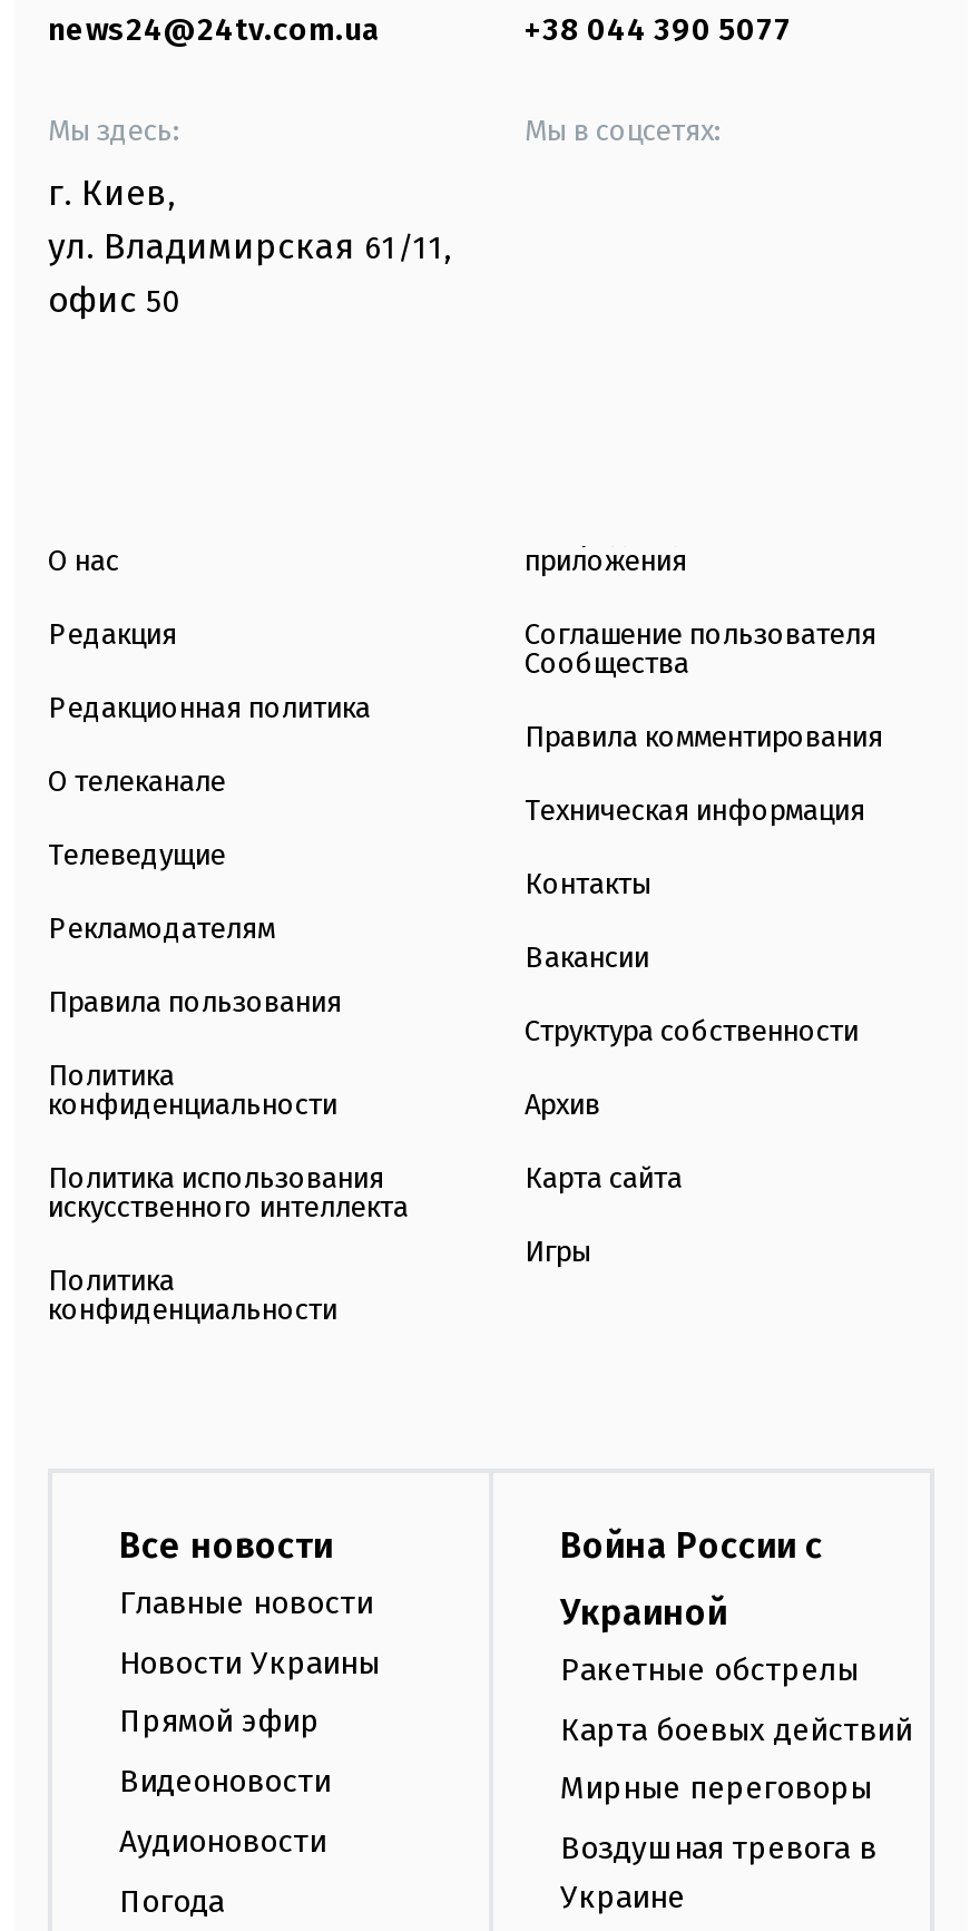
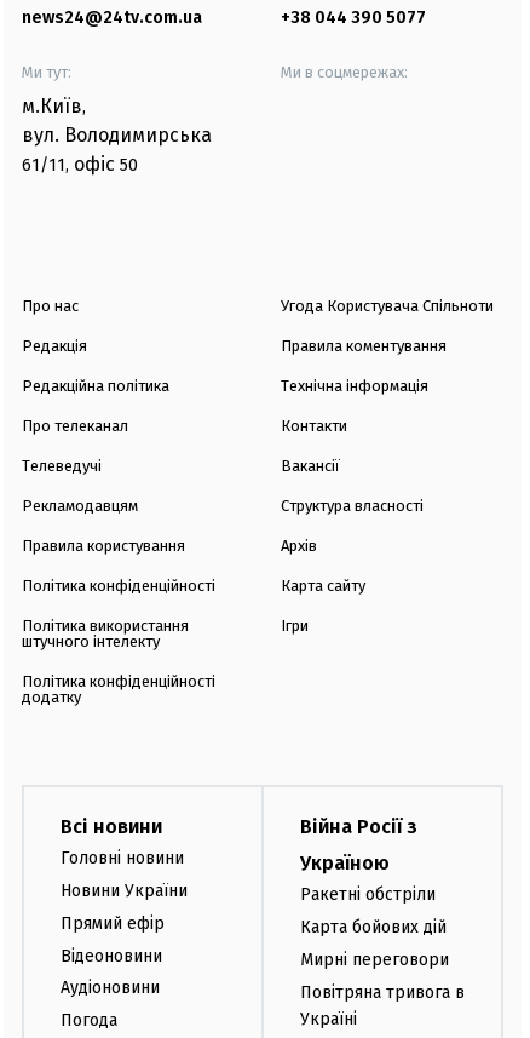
- Мы здесь:
- г. Киев,
- ул. Владимирская 61/11,
- офис 50
+ Ми тут:
+ м.Київ,
+ вул. Володимирська
+ 61/11, офіс 50

- Мы в соцсетях:
+ Ми в соцмережах:

- О нас
- Редакция
- Редакционная политика
- О телеканале
- Телеведущие
- Рекламодателям
- Правила пользования
- Политика
- конфиденциальности
- Политика использования
- искусственного интеллекта
- Политика
- конфиденциальности
+ Про нас
+ Редакція
+ Редакційна політика
+ Про телеканал
+ Телеведучі
+ Рекламодавцям
+ Правила користування
+ Політика конфіденційності
+ Політика використання
+ штучного інтелекту
+ Політика конфіденційності
+ додатку

- приложения
- Соглашение пользователя
- Сообщества
- Правила комментирования
- Техническая информация
- Контакты
- Вакансии
- Структура собственности
- Архив
- Карта сайта
- Игры
+ Угода Користувача Спільноти
+ Правила коментування
+ Технічна інформація
+ Контакти
+ Вакансії
+ Структура власності
+ Архів
+ Карта сайту
+ Ігри

- Все новости
- Главные новости
- Новости Украины
- Прямой эфир
- Видеоновости
- Аудионовости
+ Всі новини
+ Головні новини
+ Новини України
+ Прямий ефір
+ Відеоновини
+ Аудіоновини

- Война России с
+ Війна Росії з

- Украиной
- Ракетные обстрелы
+ Україною
+ Ракетні обстріли

- Карта боевых действий
+ Карта бойових дій

- Мирные переговоры
+ Мирні переговори

- Воздушная тревога в
- Украине
+ Повітряна тривога в
+ Україні
